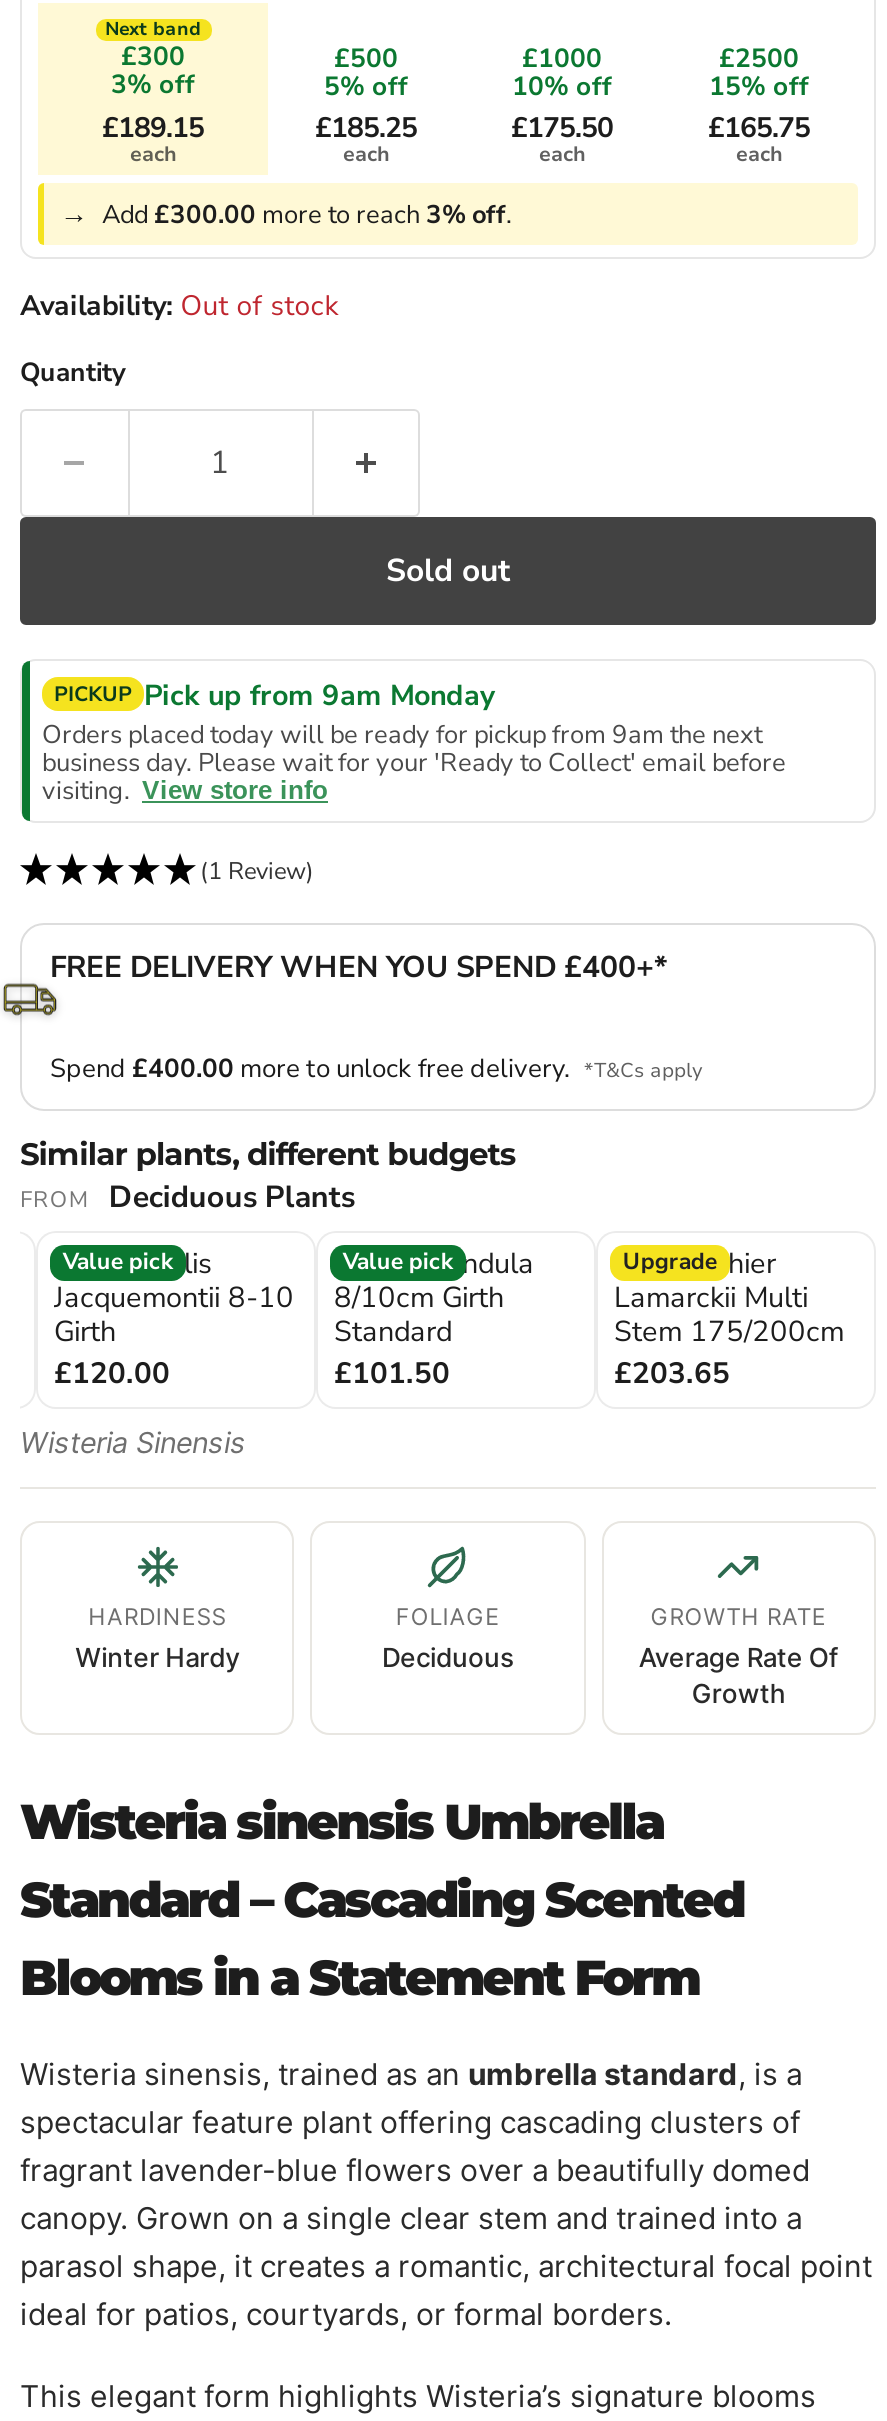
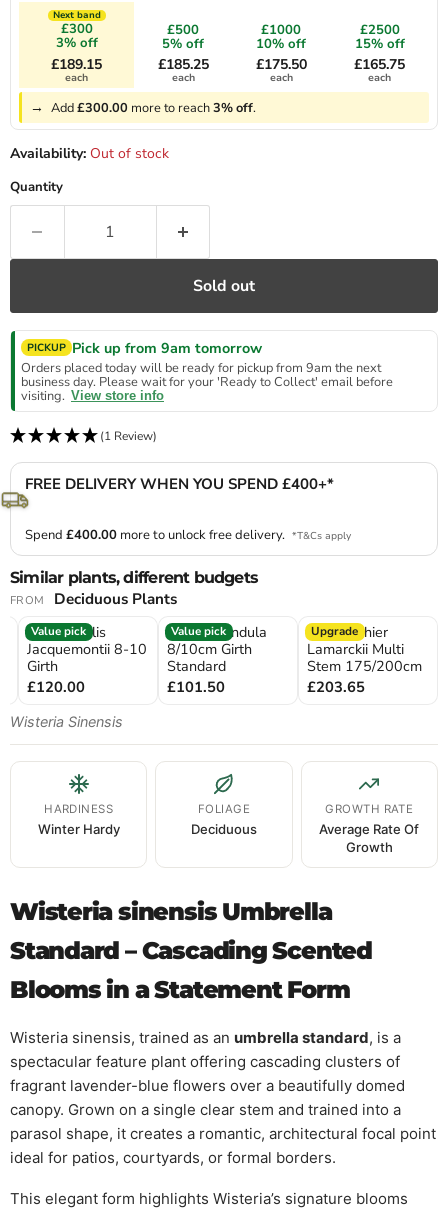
- PICKUP Pick up from 9am Monday
+ PICKUP Pick up from 9am tomorrow
